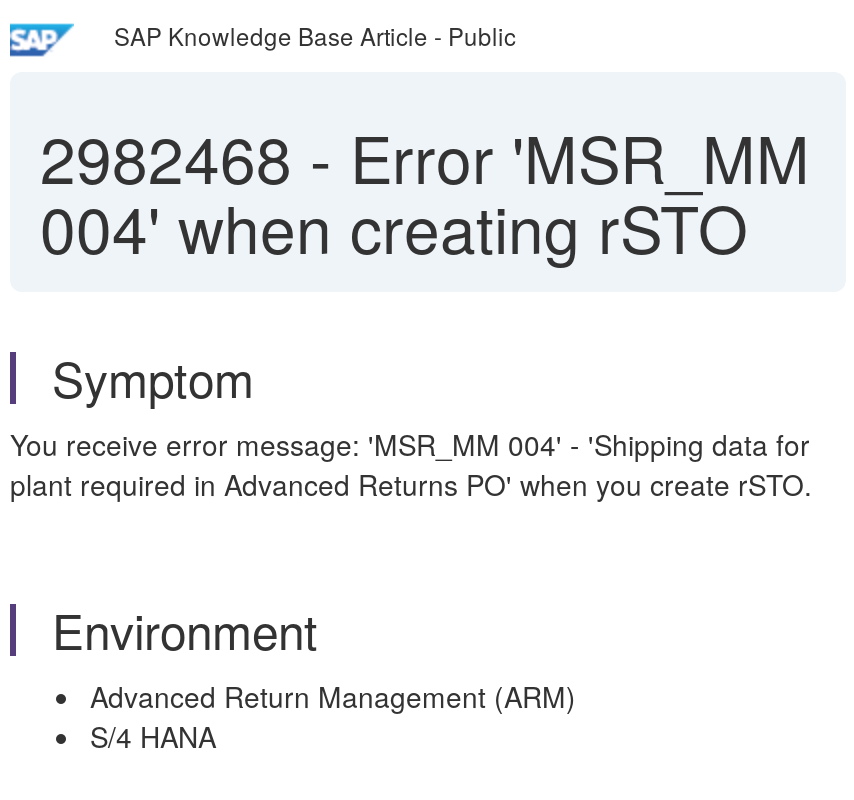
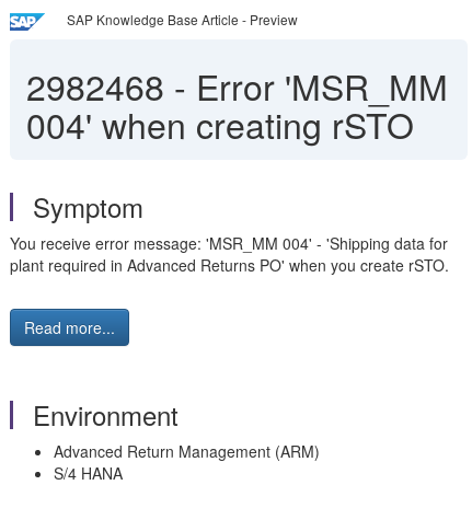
- SAP Knowledge Base Article - Public
+ SAP Knowledge Base Article - Preview

+ Read more...
